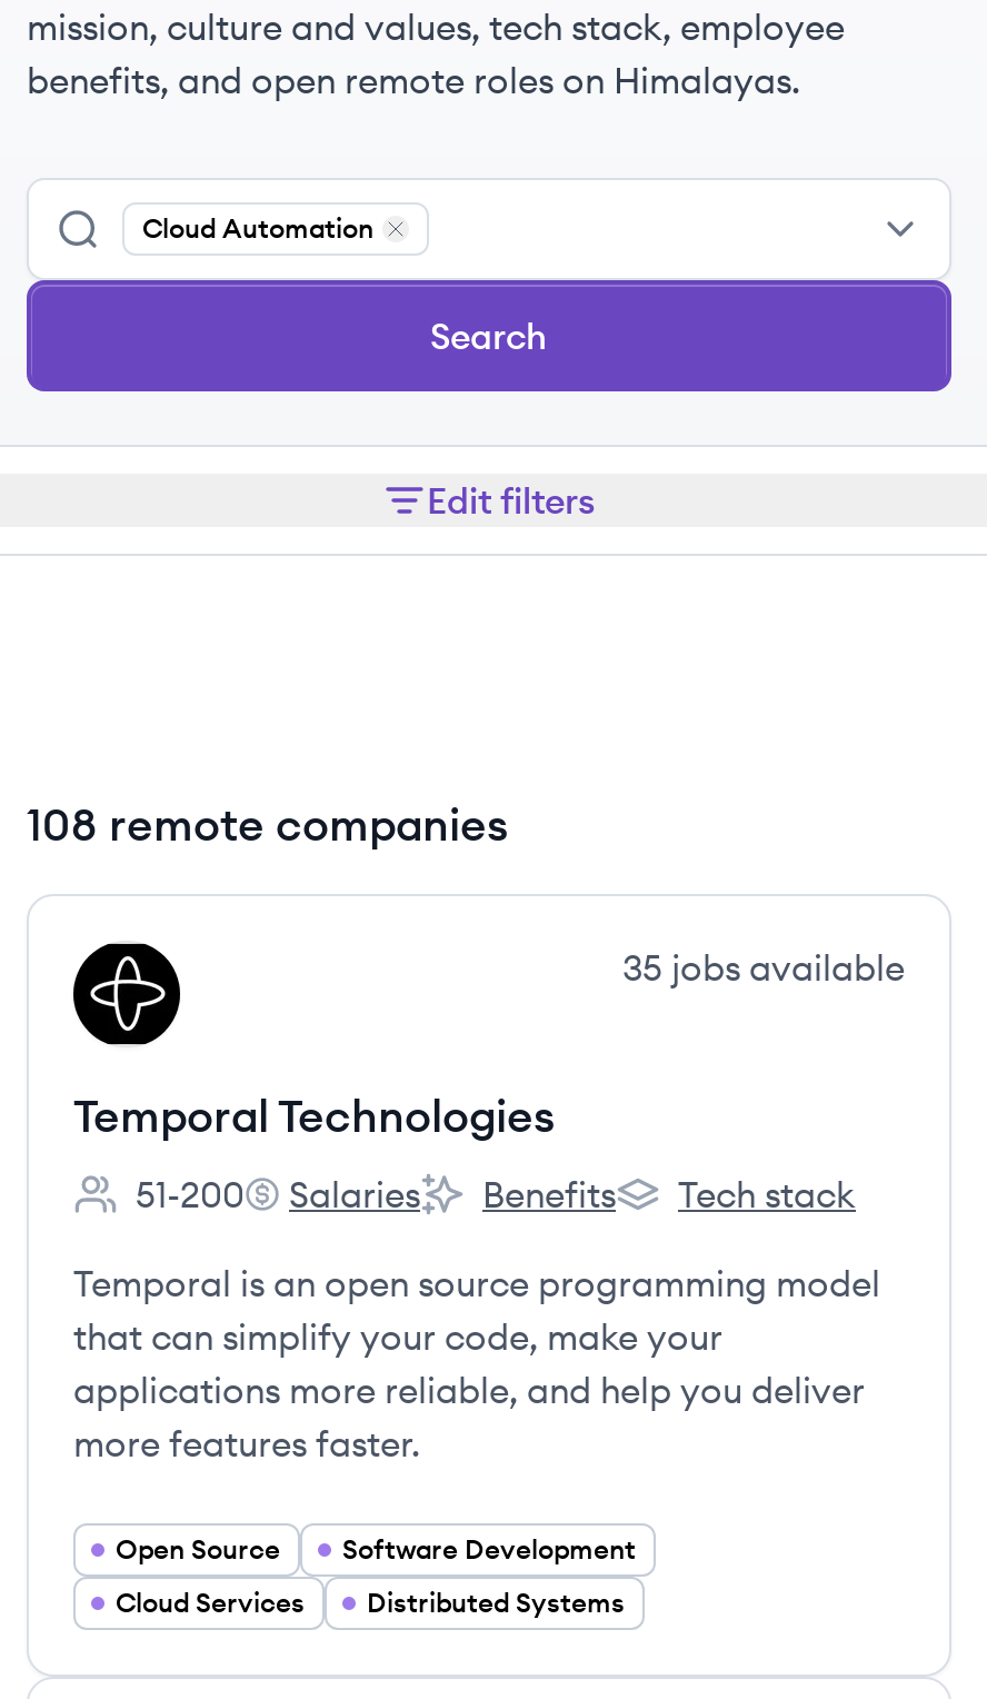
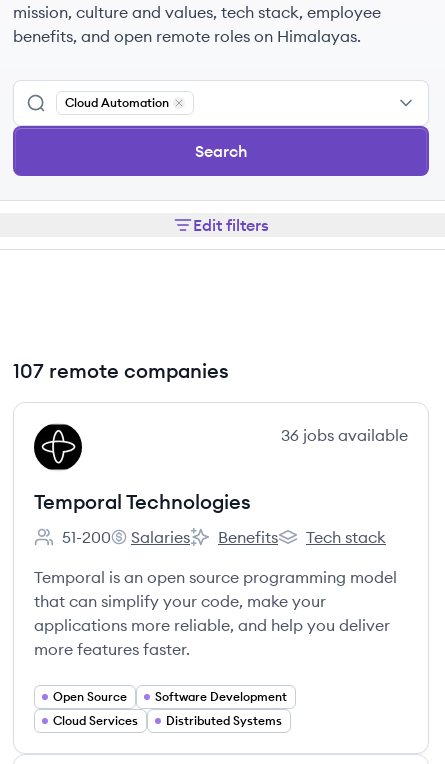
- 108 remote companies
+ 107 remote companies

- 35 jobs available
+ 36 jobs available
